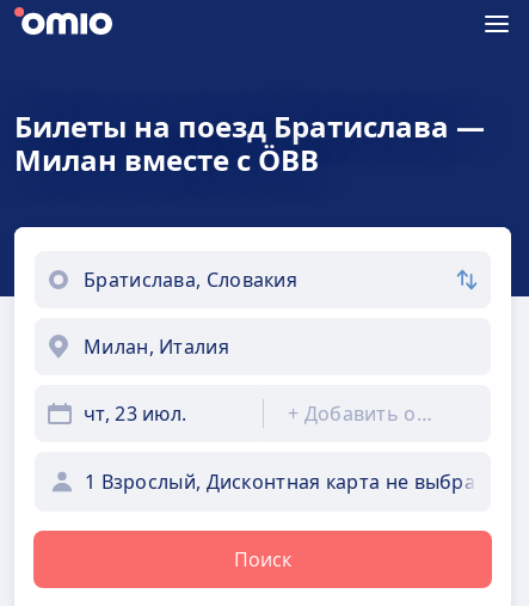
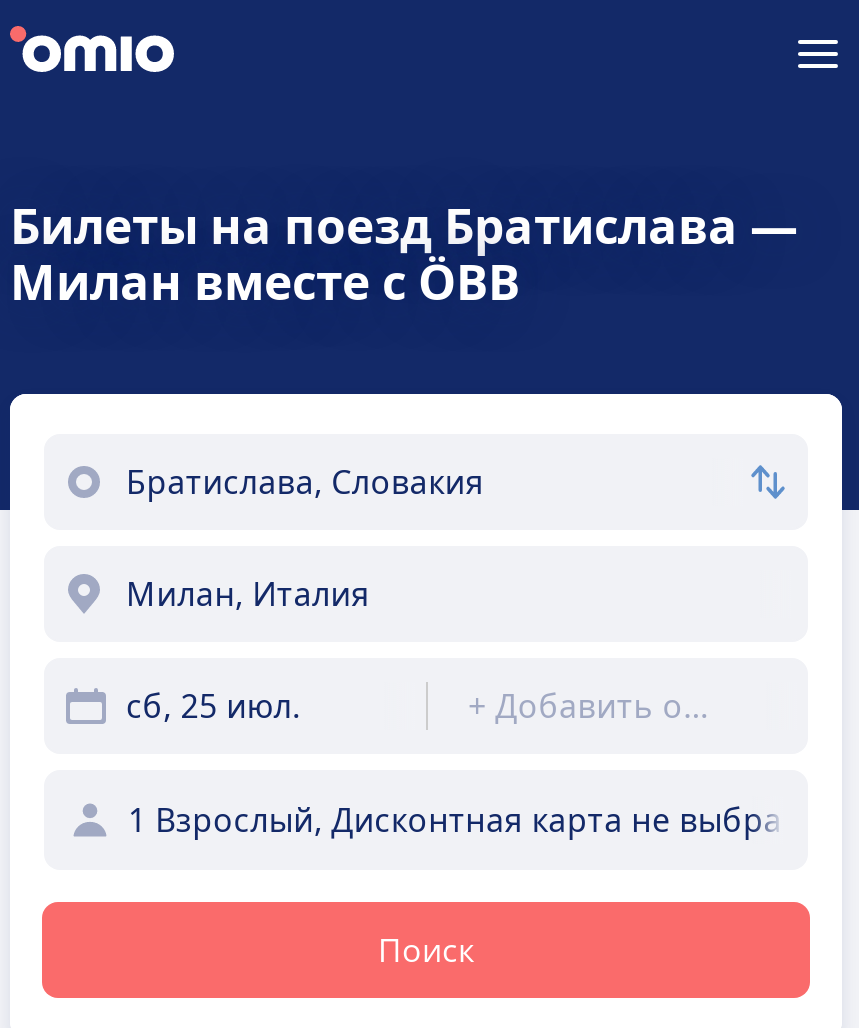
- чт, 23 июл.
+ сб, 25 июл.
